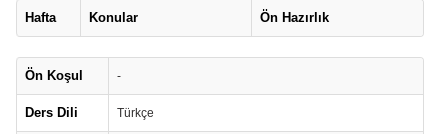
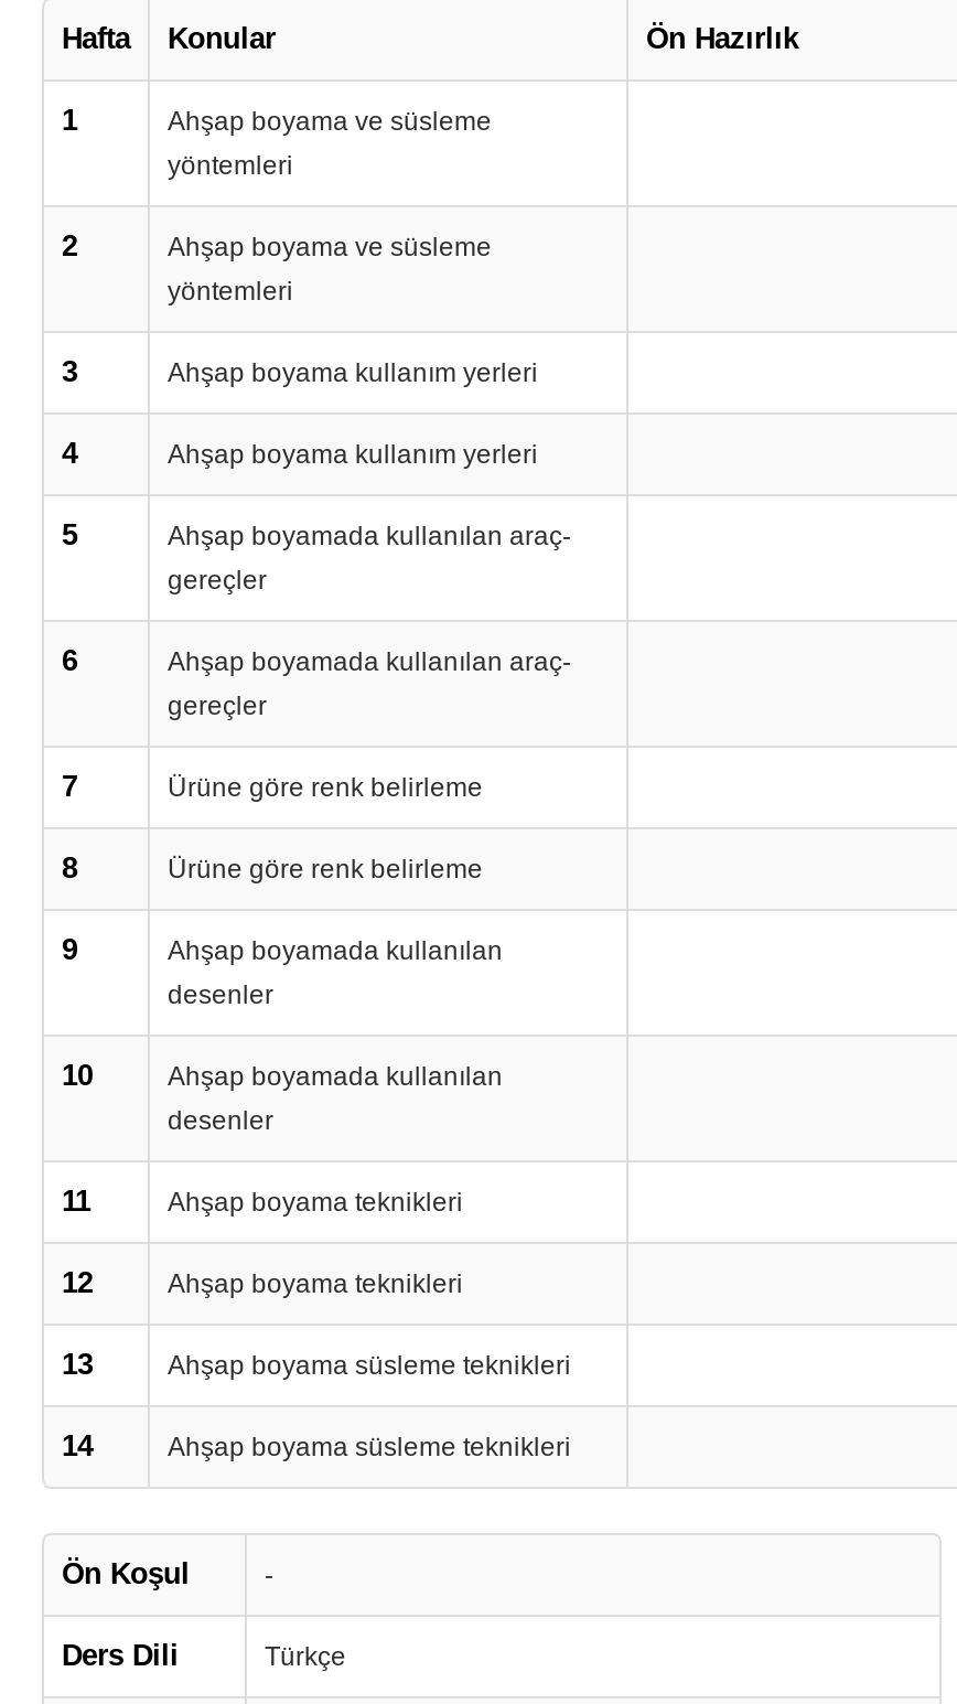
+ 1
+ Ahşap boyama ve süsleme
+ yöntemleri
+ 2
+ Ahşap boyama ve süsleme
+ yöntemleri
+ 3
+ Ahşap boyama kullanım yerleri
+ 4
+ Ahşap boyama kullanım yerleri
+ 5
+ Ahşap boyamada kullanılan araç-
+ gereçler
+ 6
+ Ahşap boyamada kullanılan araç-
+ gereçler
+ 7
+ Ürüne göre renk belirleme
+ 8
+ Ürüne göre renk belirleme
+ 9
+ Ahşap boyamada kullanılan
+ desenler
+ 10
+ Ahşap boyamada kullanılan
+ desenler
+ 11
+ Ahşap boyama teknikleri
+ 12
+ Ahşap boyama teknikleri
+ 13
+ Ahşap boyama süsleme teknikleri
+ 14
+ Ahşap boyama süsleme teknikleri
